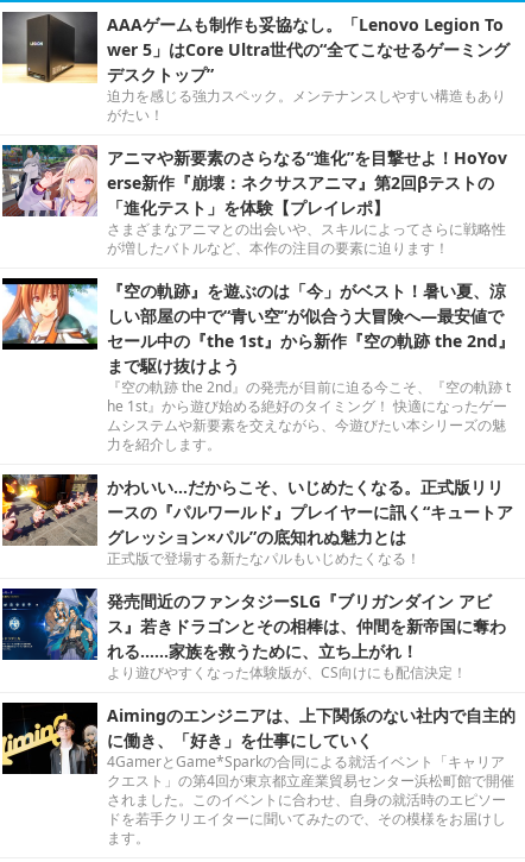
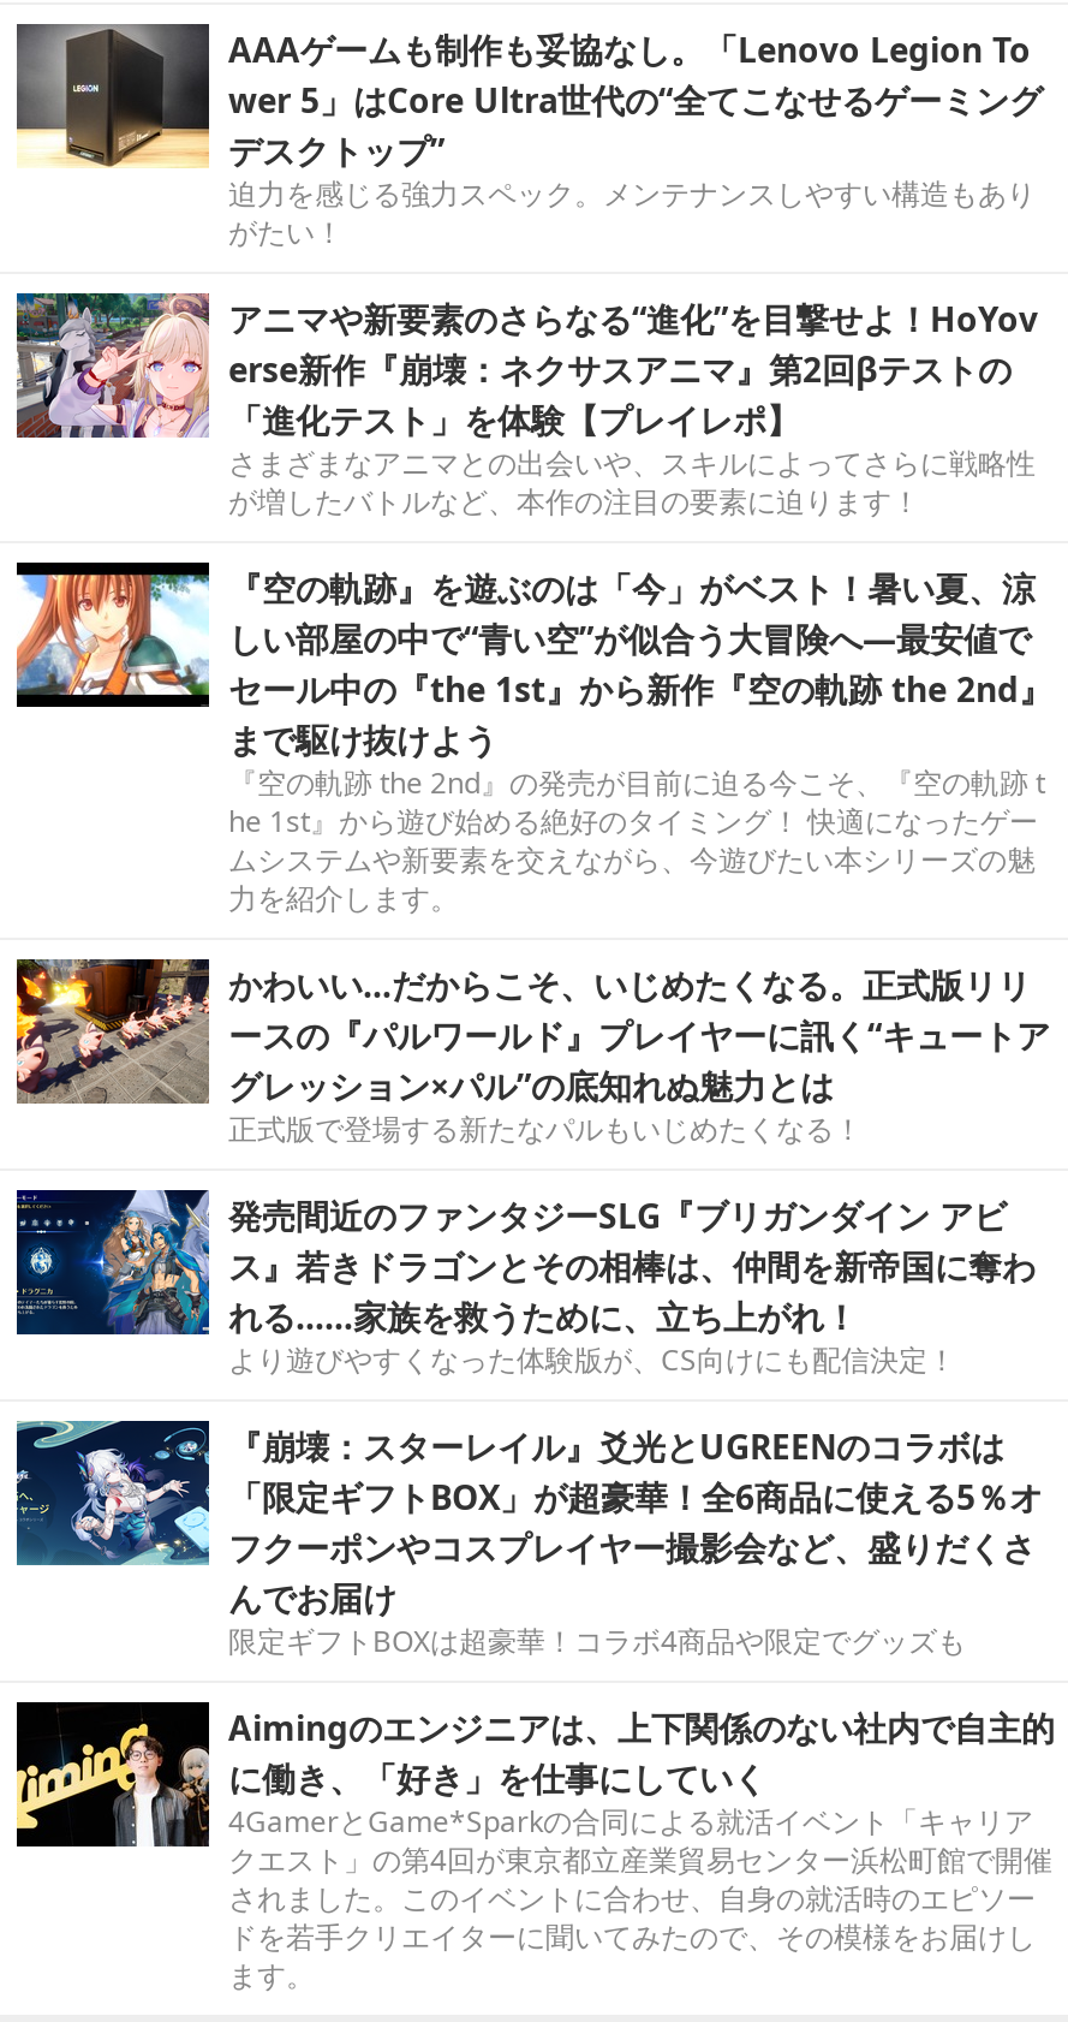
+ [image]
+ 『崩壊：スターレイル』爻光とUGREENのコラボは
+ 「限定ギフトBOX」が超豪華！全6商品に使える5％オ
+ フクーポンやコスプレイヤー撮影会など、盛りだくさ
+ んでお届け
+ 限定ギフトBOXは超豪華！コラボ4商品や限定でグッズも
